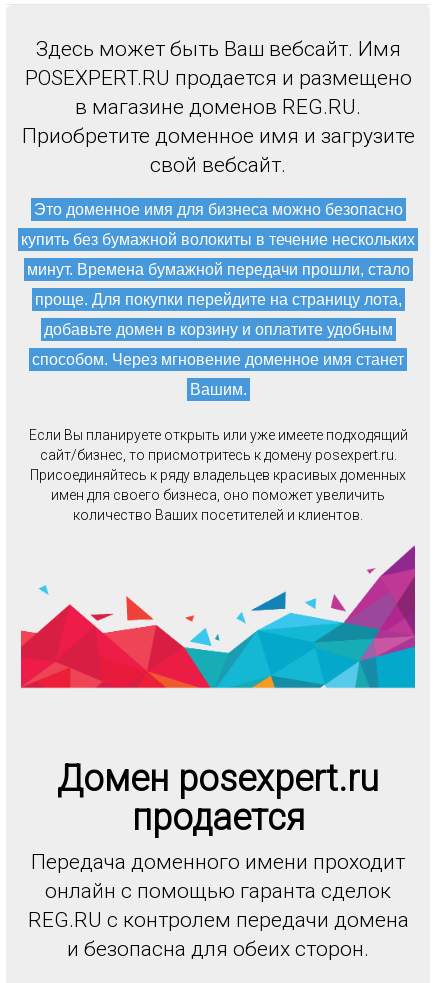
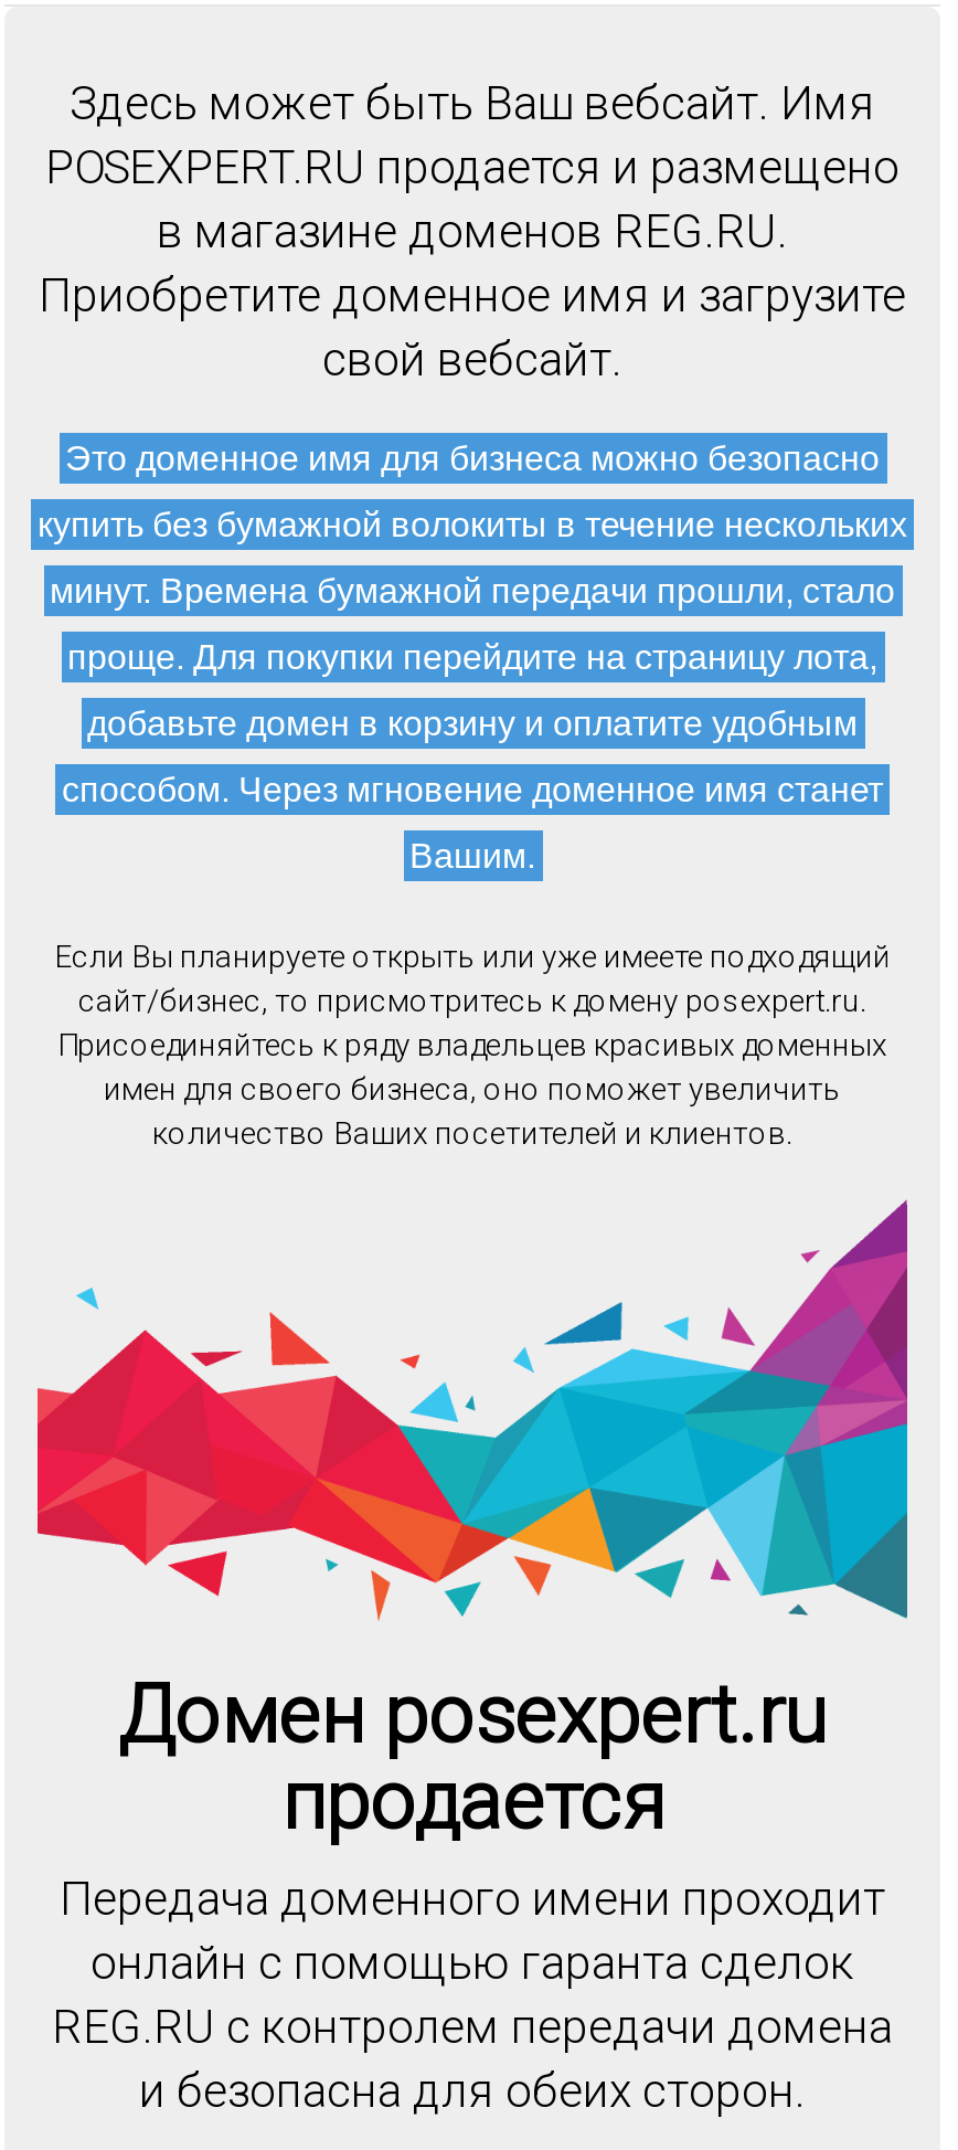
+ [image]

+ [image]
